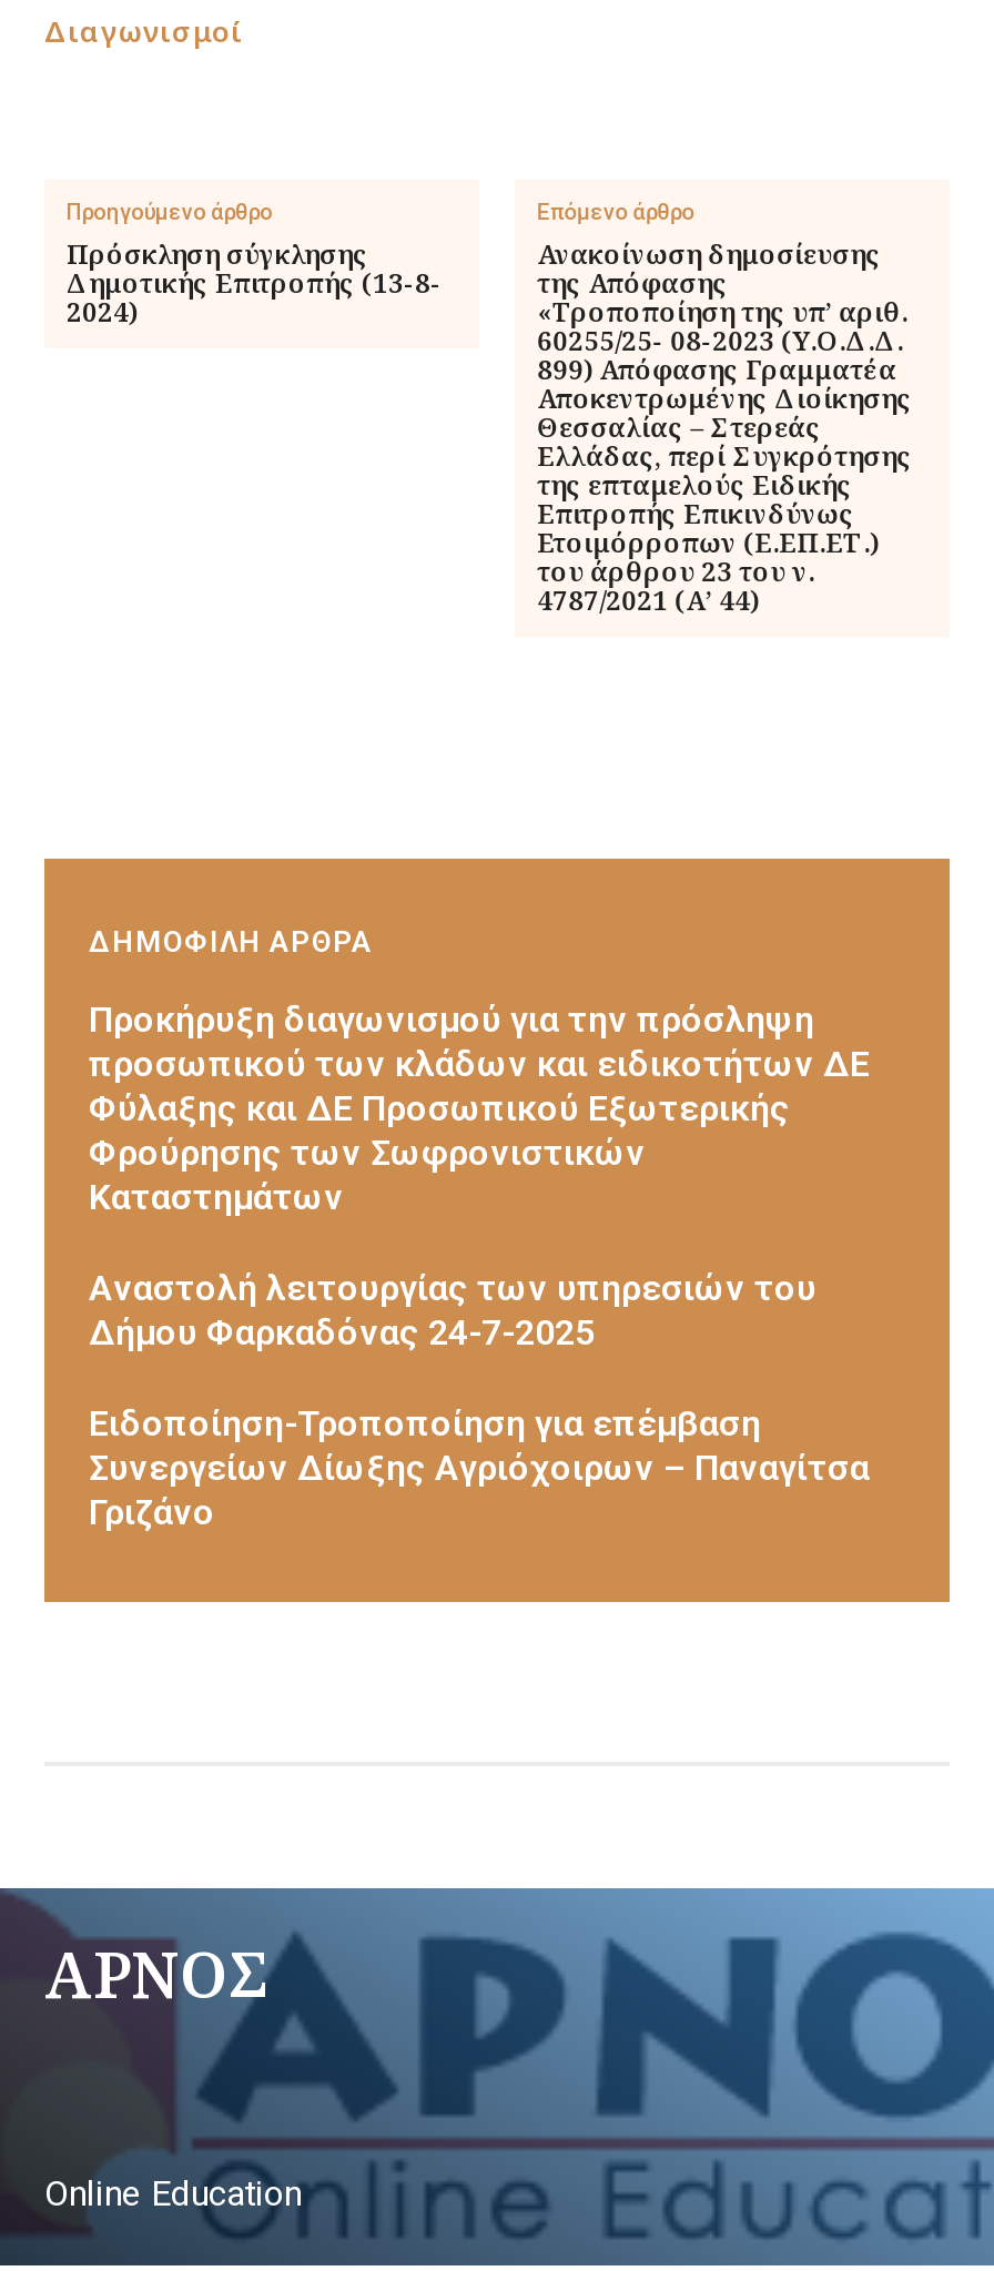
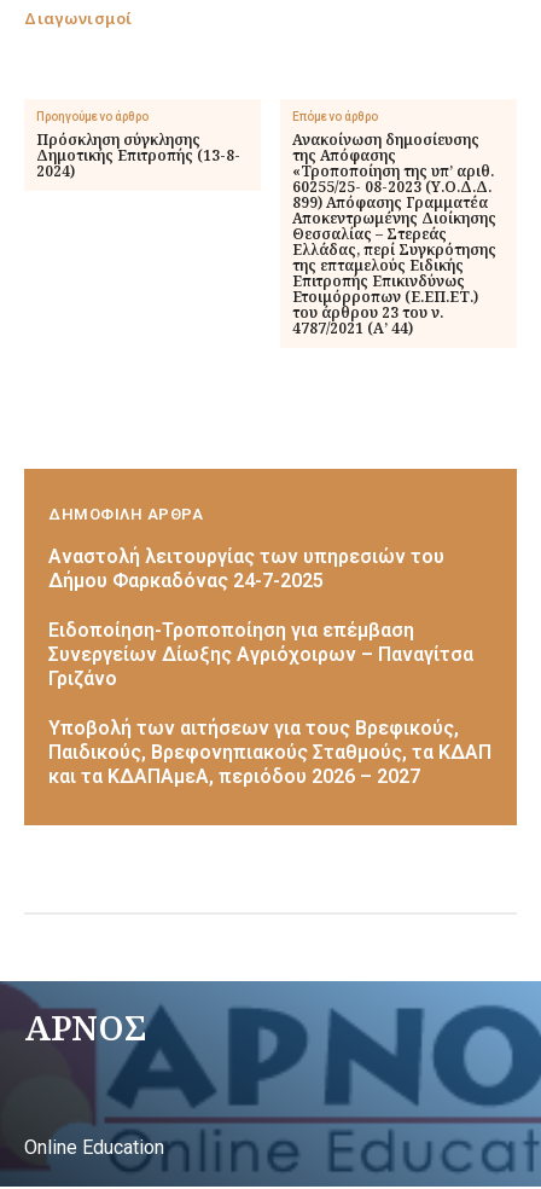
- Προκήρυξη διαγωνισμού για την πρόσληψη
- προσωπικού των κλάδων και ειδικοτήτων ΔΕ
- Φύλαξης και ΔΕ Προσωπικού Εξωτερικής
- Φρούρησης των Σωφρονιστικών
- Καταστημάτων

moved up: Αναστολή λειτουργίας των υπηρεσιών του | Δήμου Φαρκαδόνας 24-7-2025 | Ειδοποίηση-Τροποποίηση για επέμβαση | Συνεργείων Δίωξης Αγριόχοιρων – Παναγίτσα | Γριζάνο

+ Υποβολή των αιτήσεων για τους Βρεφικούς,
+ Παιδικούς, Βρεφονηπιακούς Σταθμούς, τα ΚΔΑΠ
+ και τα ΚΔΑΠΑμεΑ, περιόδου 2026 – 2027
